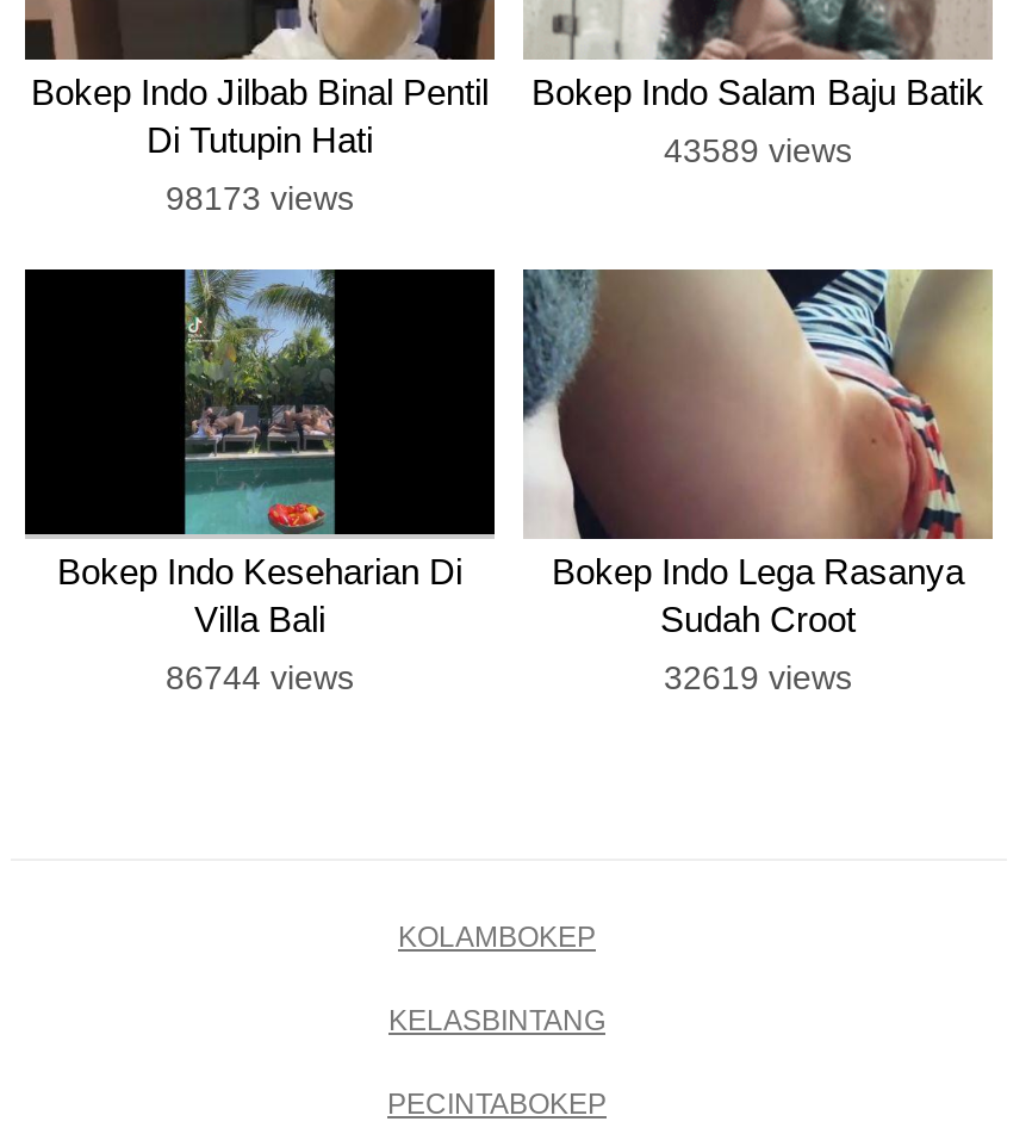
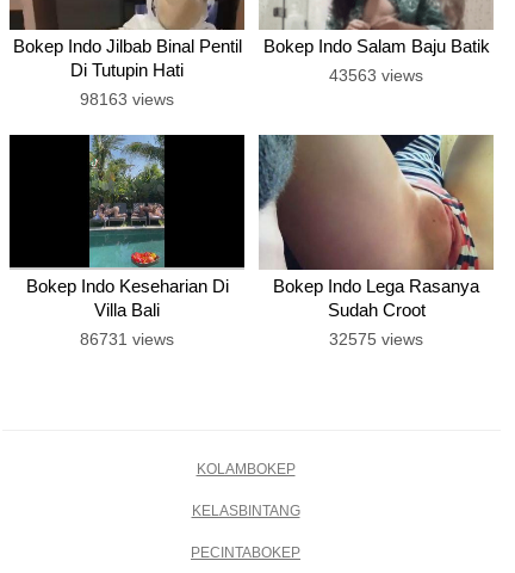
- 43589 views
+ 43563 views

- 98173 views
+ 98163 views

- 86744 views
+ 86731 views

- 32619 views
+ 32575 views
